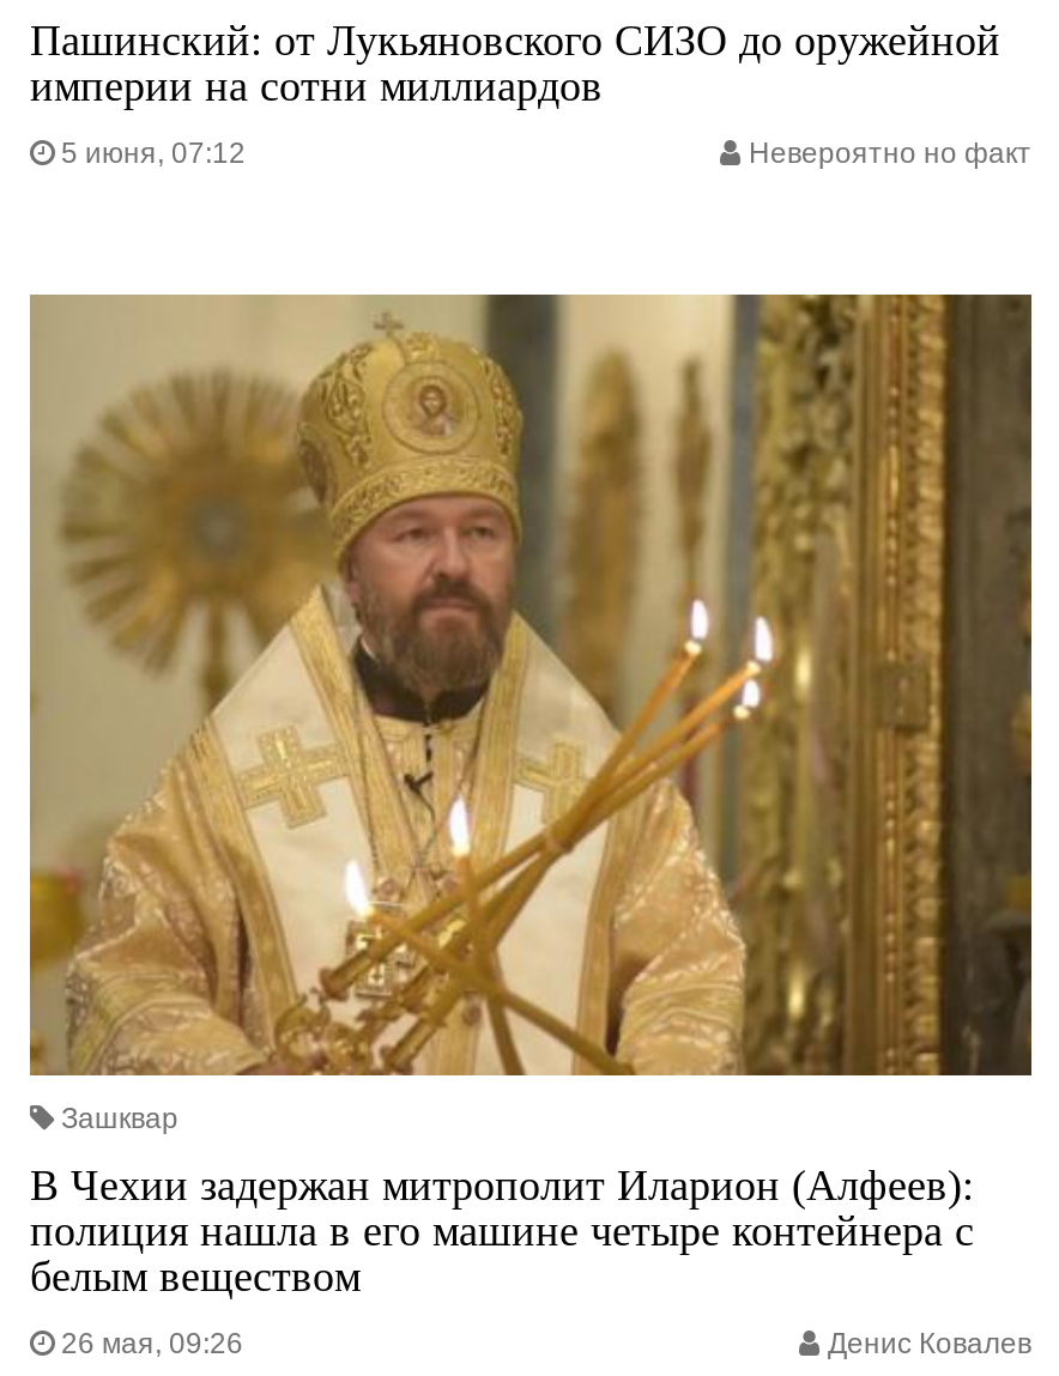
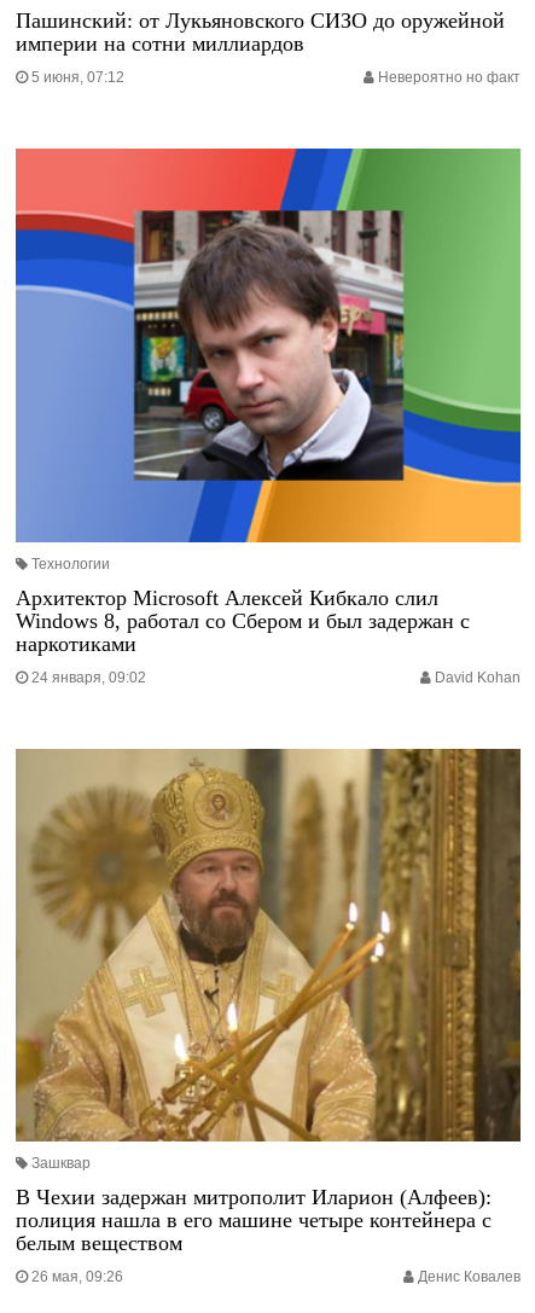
+ [image]
+ Технологии
+ Архитектор Microsoft Алексей Кибкало слил
+ Windows 8, работал со Сбером и был задержан с
+ наркотиками
+ 24 января, 09:02
+ David Kohan
